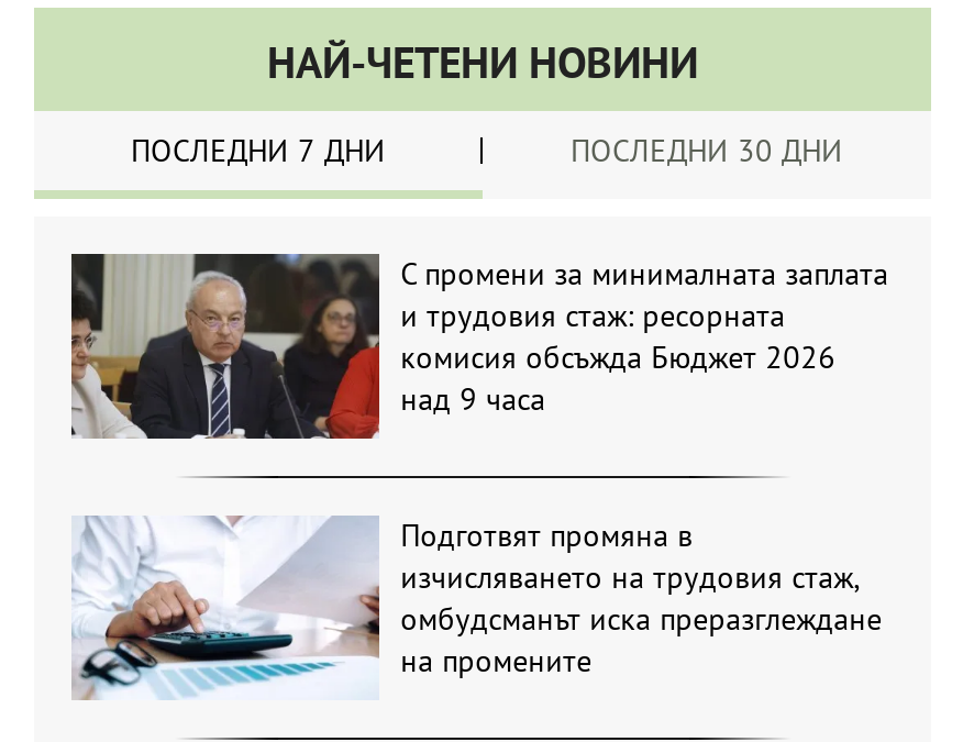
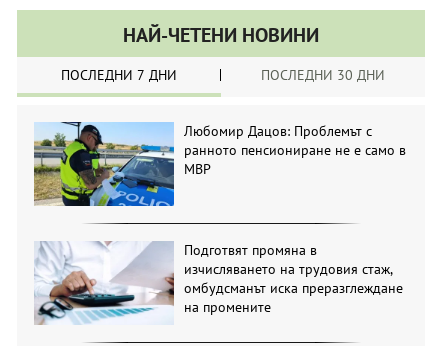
- [image]
- С промени за минималната заплата
- и трудовия стаж: ресорната
- комисия обсъжда Бюджет 2026
- над 9 часа
+ [image]
+ Любомир Дацов: Проблемът с
+ ранното пенсиониране не е само в
+ МВР
